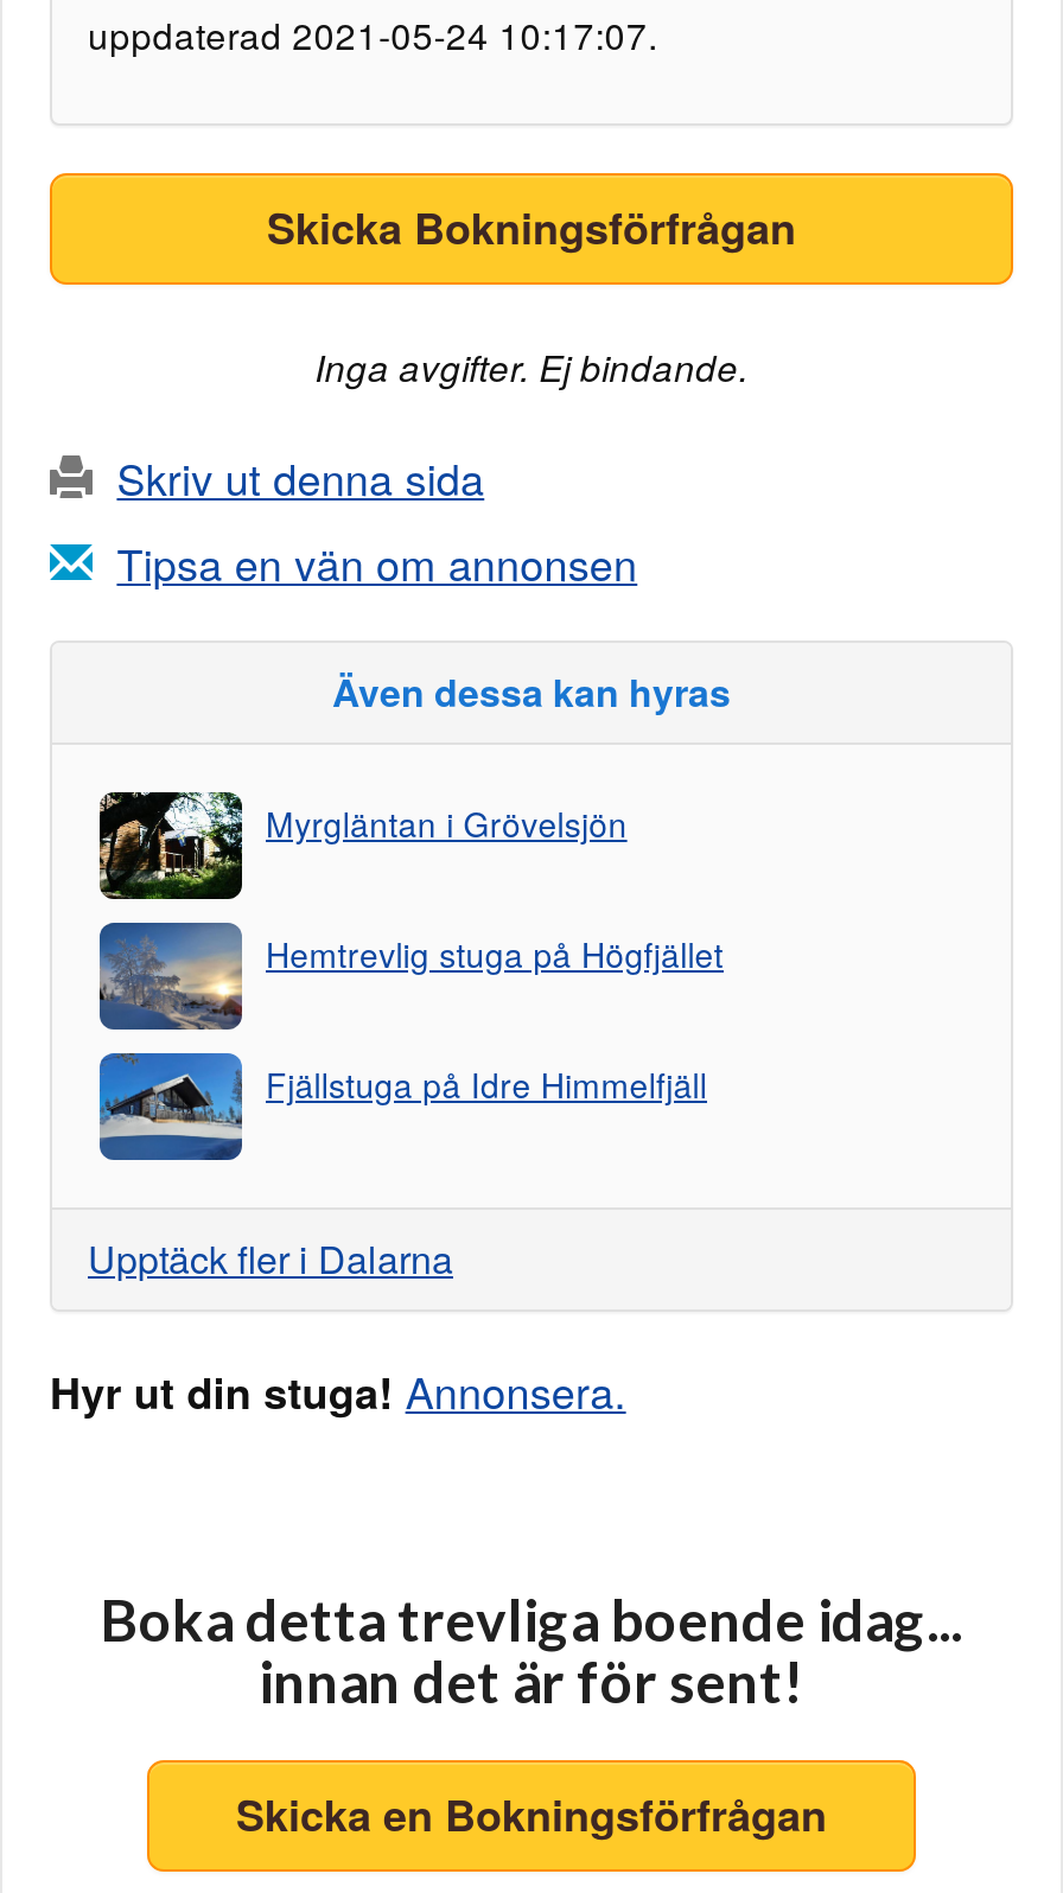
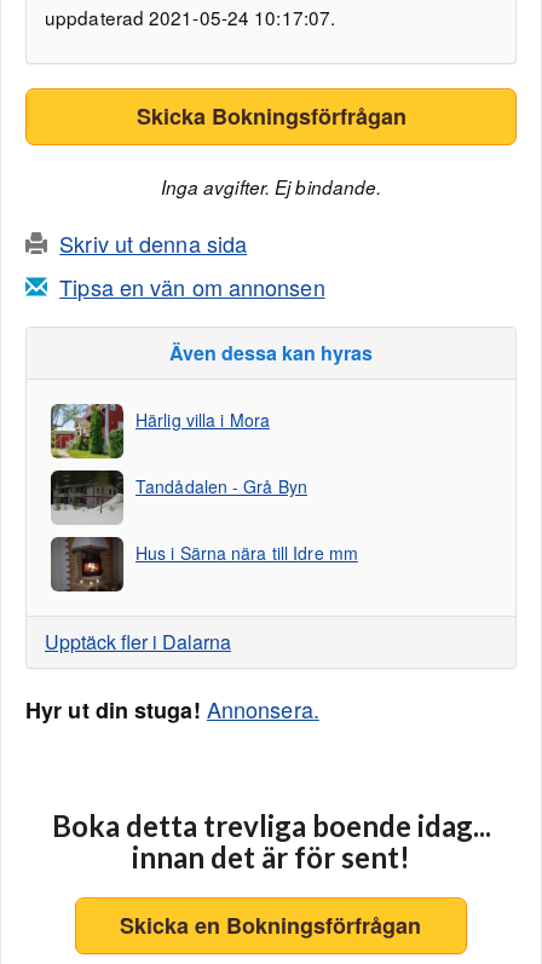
- [image]
- Myrgläntan i Grövelsjön
+ [image]
+ Härlig villa i Mora

- [image]
- Hemtrevlig stuga på Högfjället
+ [image]
+ Tandådalen - Grå Byn

- [image]
- Fjällstuga på Idre Himmelfjäll
+ [image]
+ Hus i Särna nära till Idre mm
